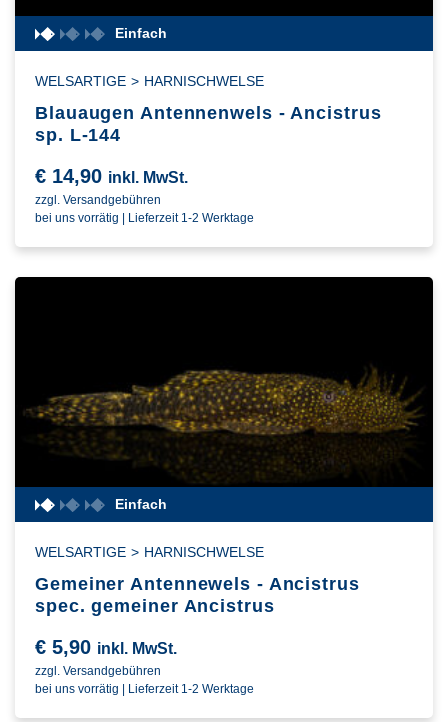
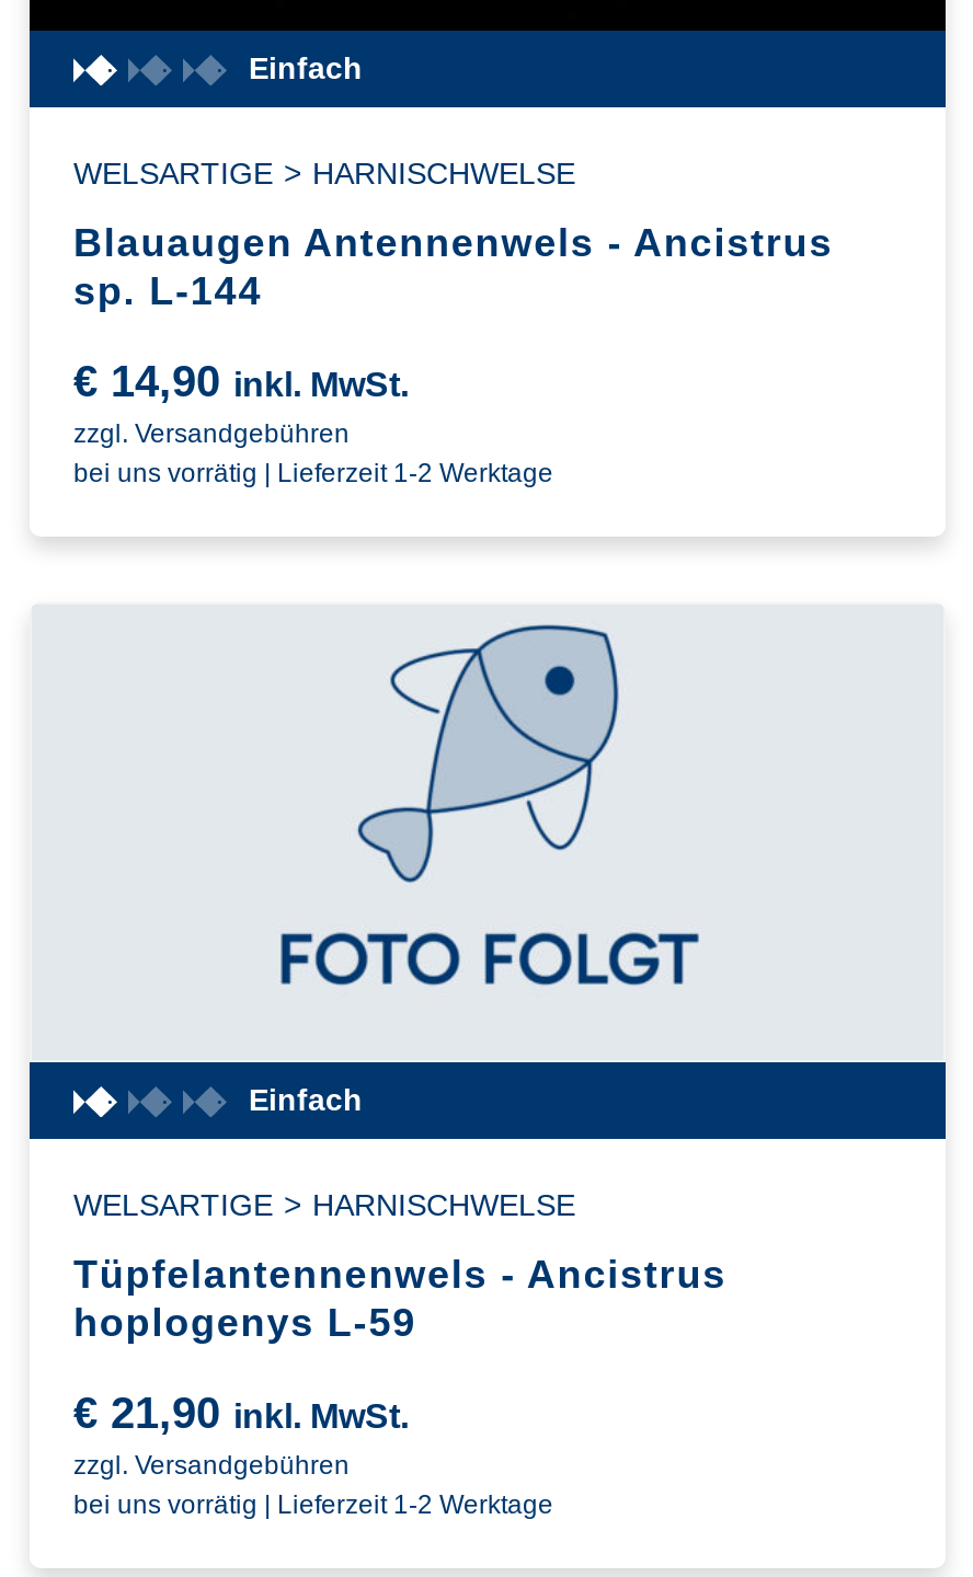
- [image]
+ [image]

- Gemeiner Antennewels - Ancistrus
- spec. gemeiner Ancistrus
+ Tüpfelantennenwels - Ancistrus
+ hoplogenys L-59

- €5,90 inkl. MwSt.
+ €21,90 inkl. MwSt.
